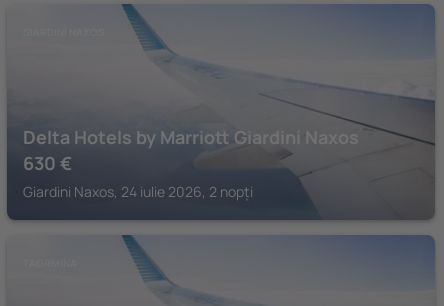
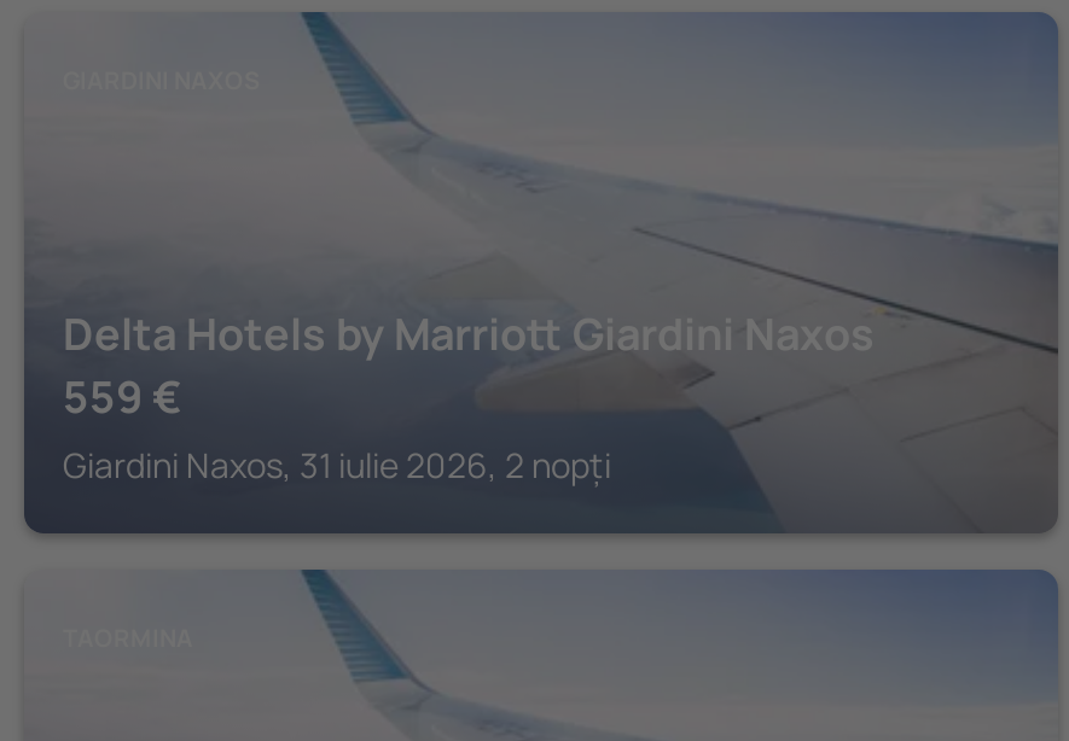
- 630 €
+ 559 €

- Giardini Naxos, 24 iulie 2026, 2 nopți
+ Giardini Naxos, 31 iulie 2026, 2 nopți
